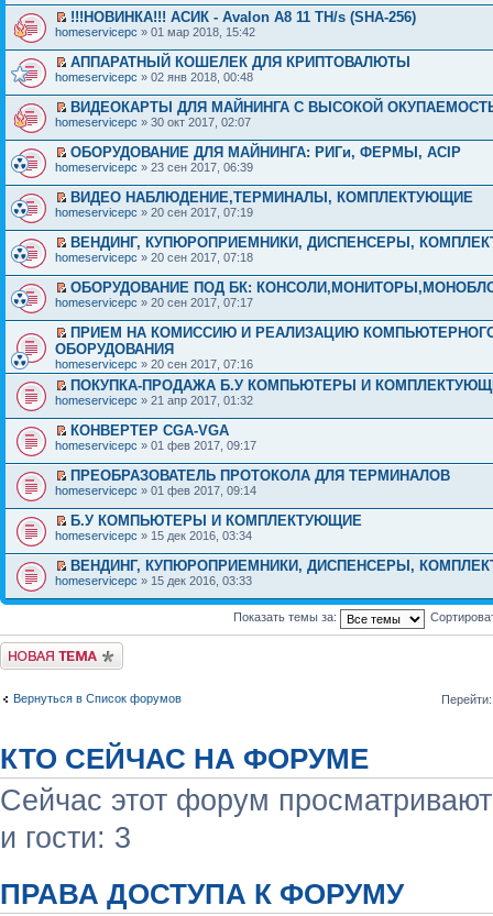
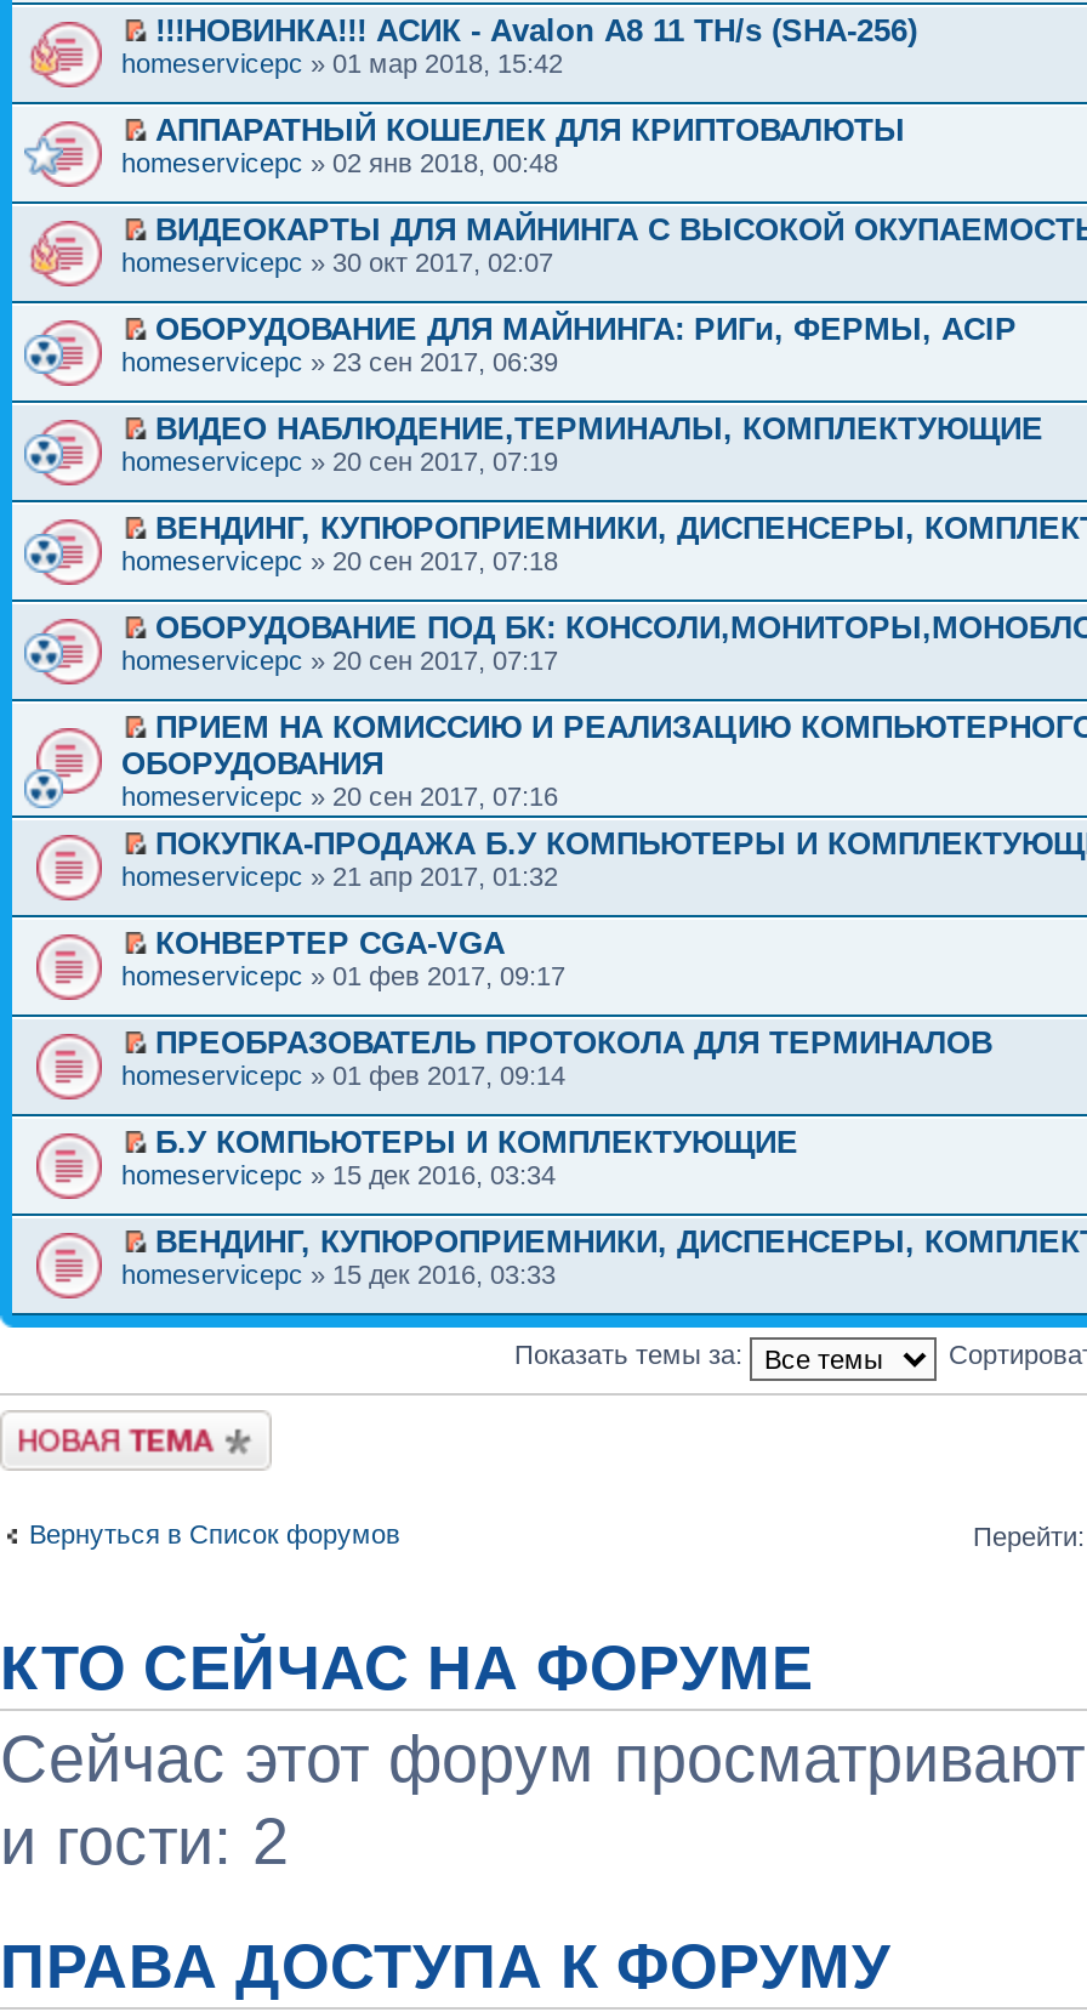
- и гости: 3
+ и гости: 2
